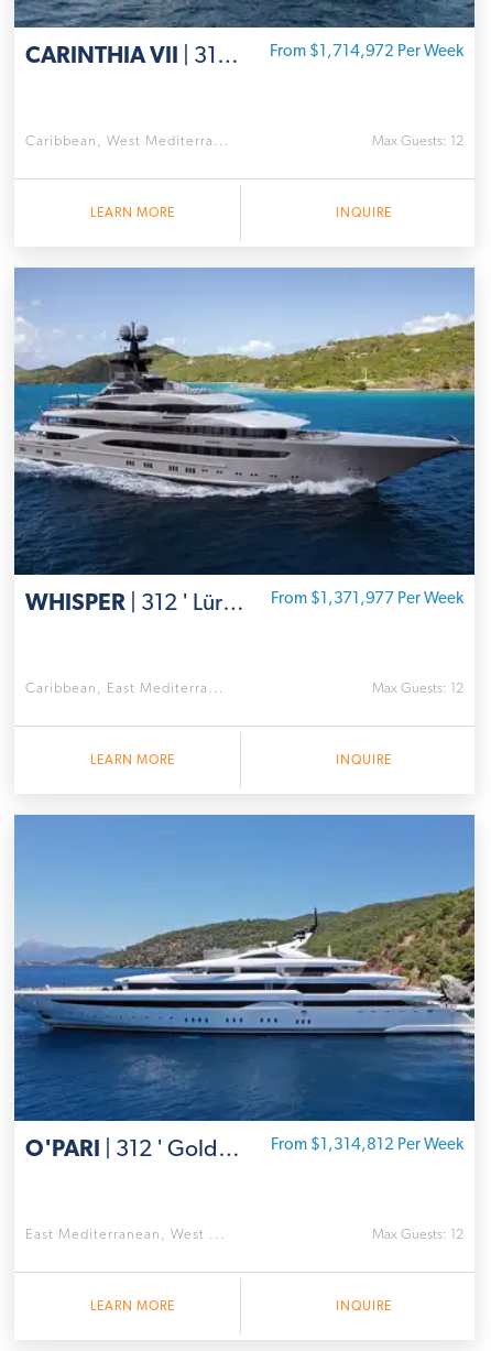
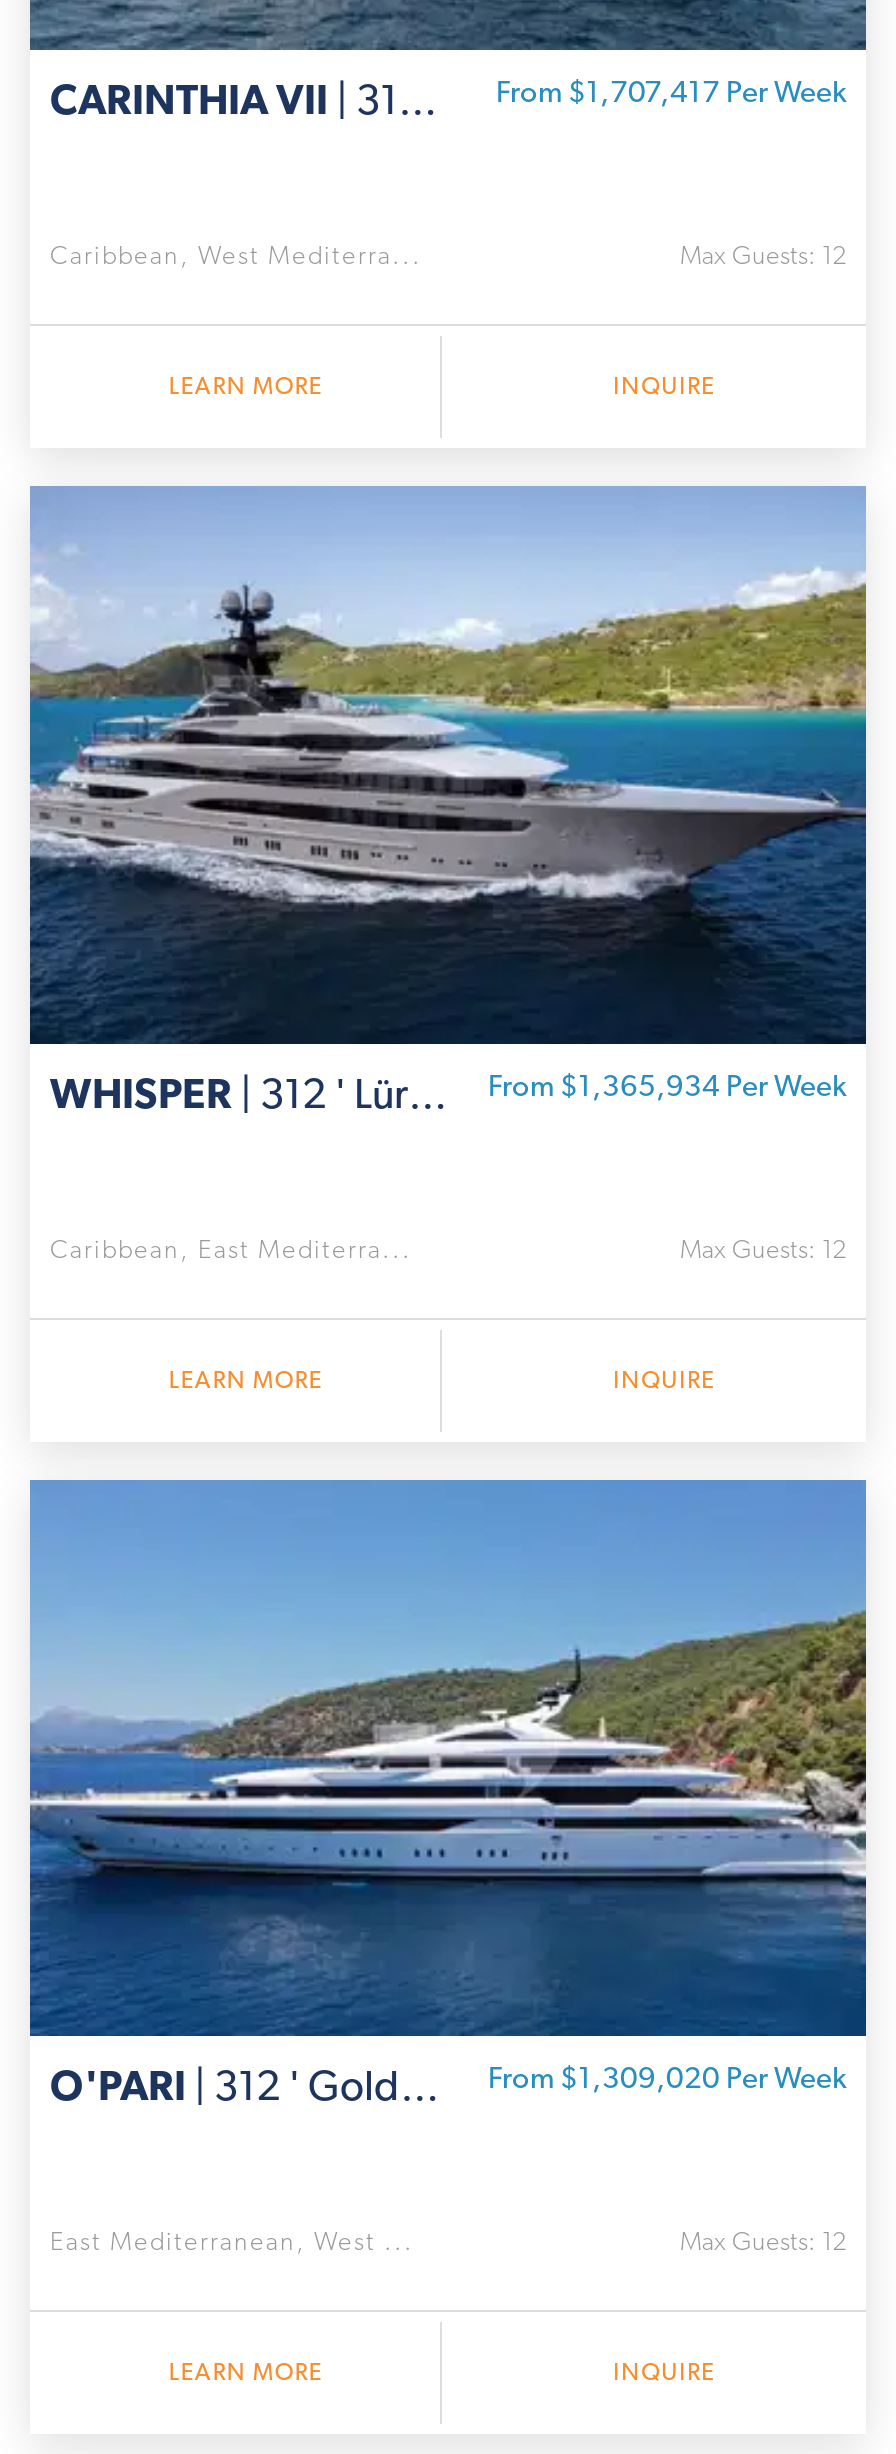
- From $1,714,972 Per Week
+ From $1,707,417 Per Week

- From $1,371,977 Per Week
+ From $1,365,934 Per Week

- From $1,314,812 Per Week
+ From $1,309,020 Per Week
